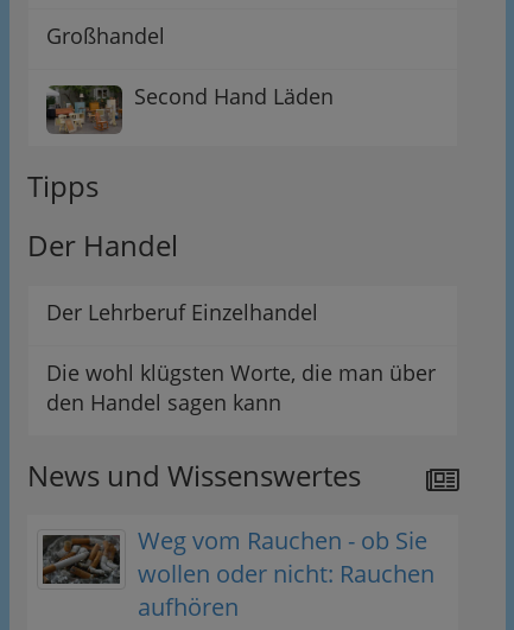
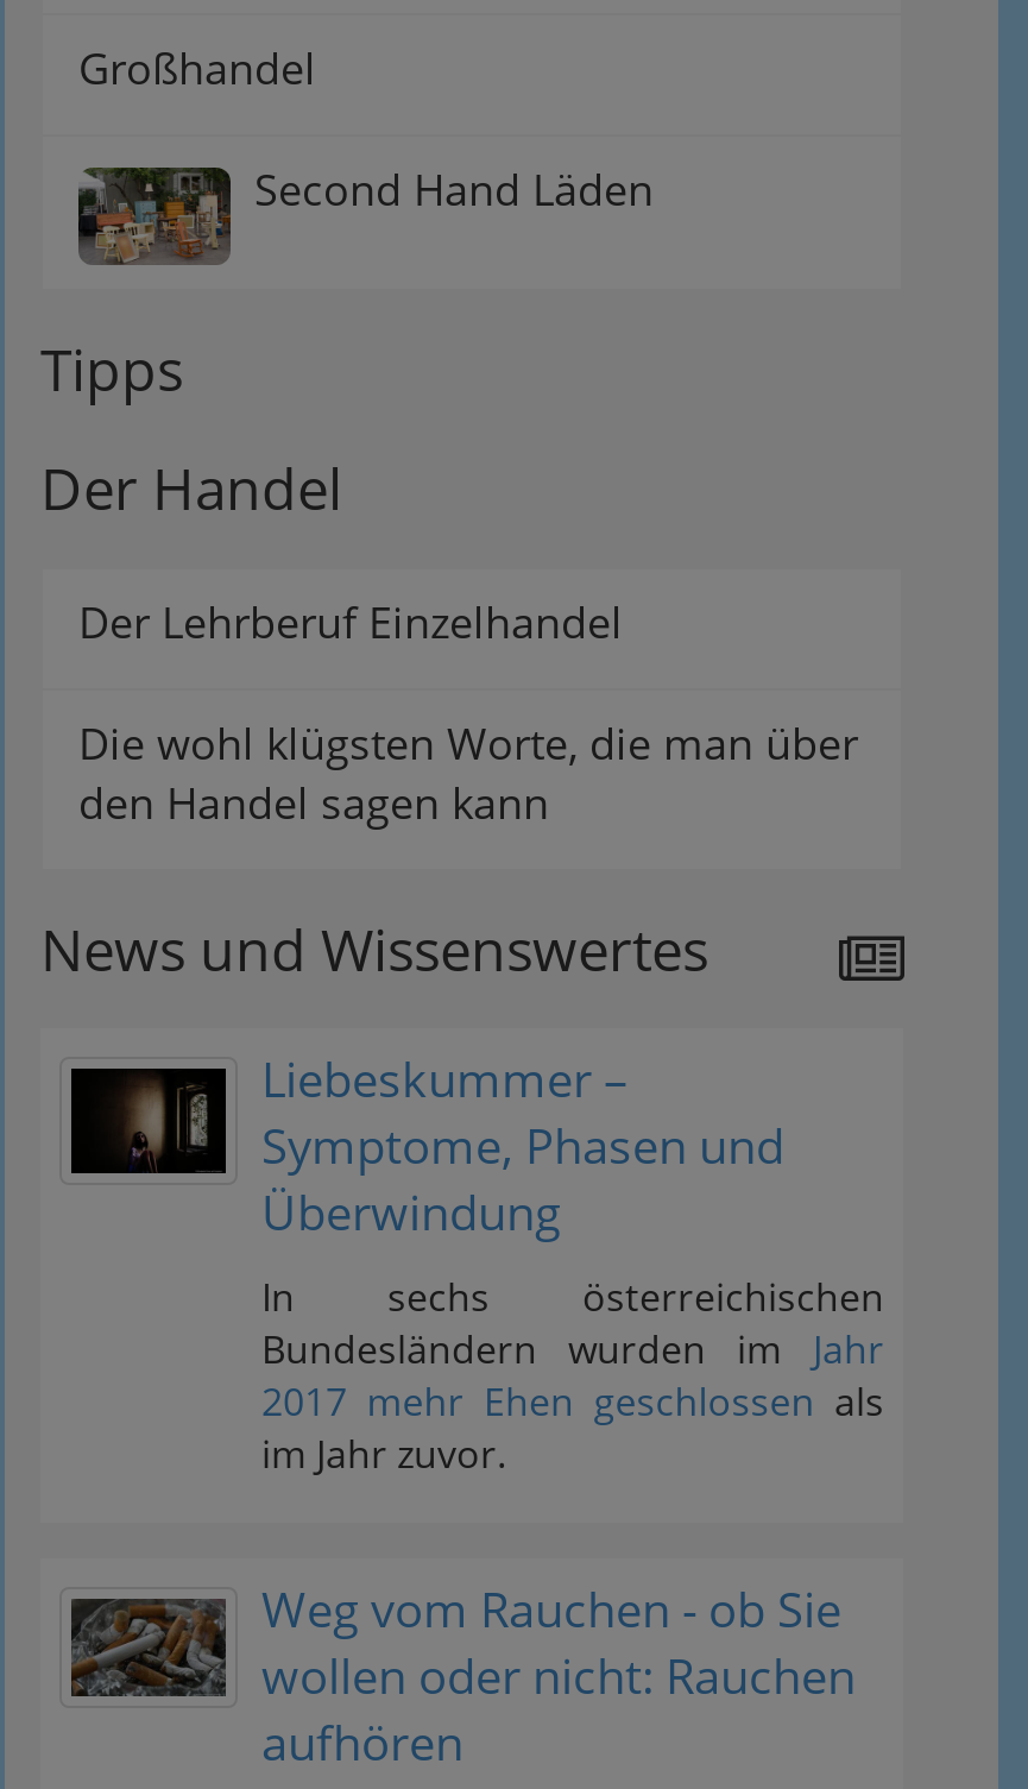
+ [image]
+ Liebeskummer –
+ Symptome, Phasen und
+ Überwindung
+ In sechs österreichischen
+ Bundesländern wurden im Jahr
+ 2017 mehr Ehen geschlossen als
+ im Jahr zuvor.
